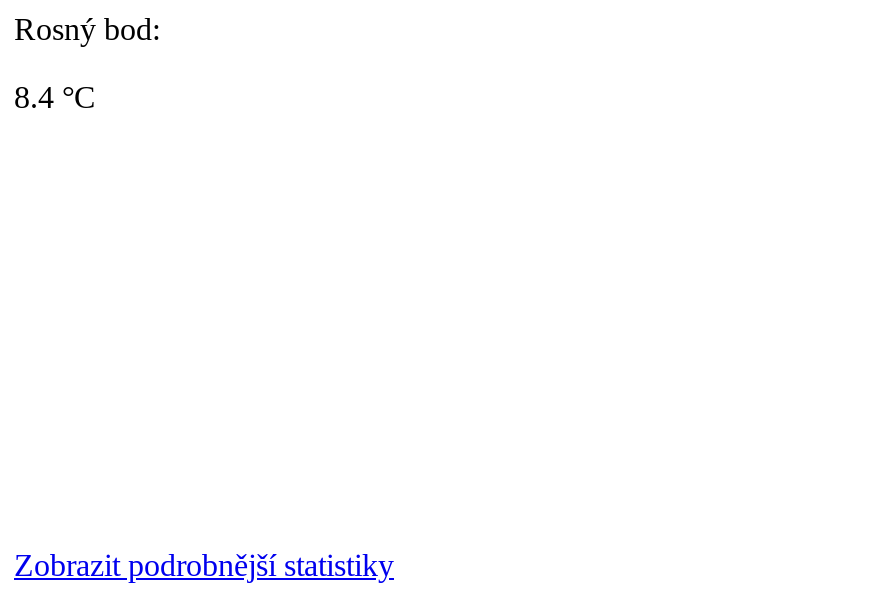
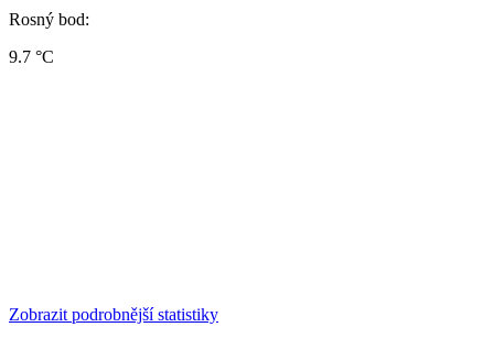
- 8.4 °C
+ 9.7 °C
